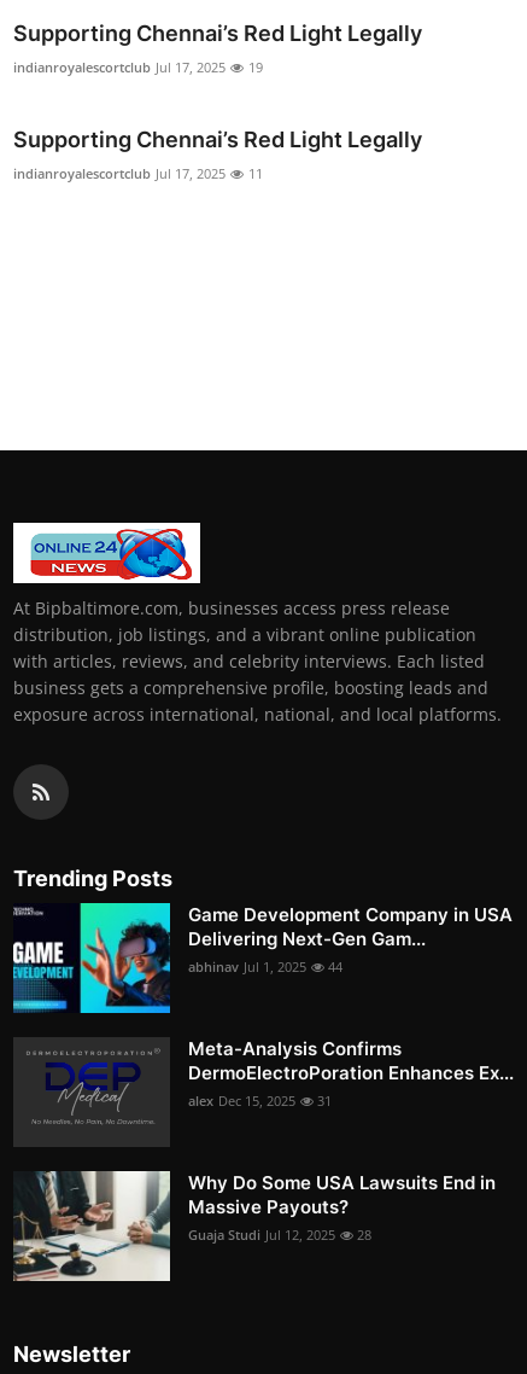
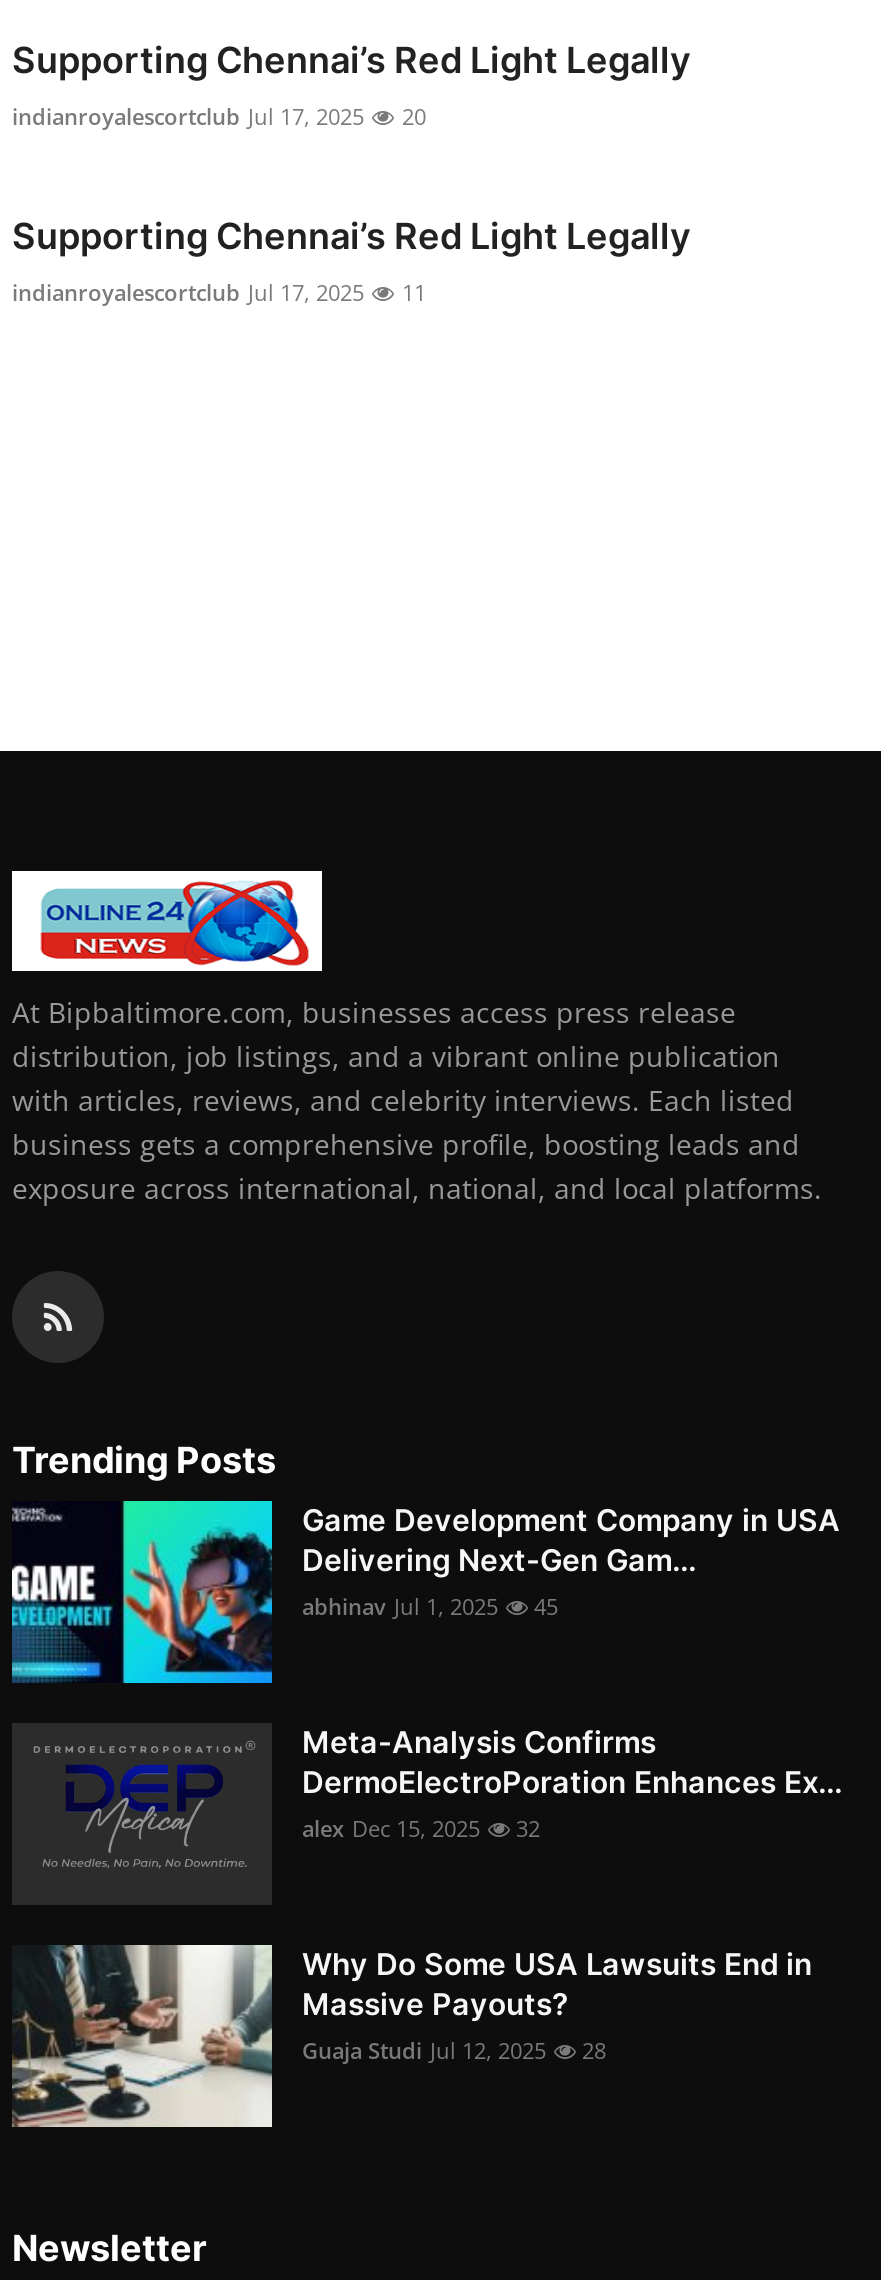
- indianroyalescortclub Jul 17, 2025 19
+ indianroyalescortclub Jul 17, 2025 20

- abhinav Jul 1, 2025 44
+ abhinav Jul 1, 2025 45

- alex Dec 15, 2025 31
+ alex Dec 15, 2025 32
